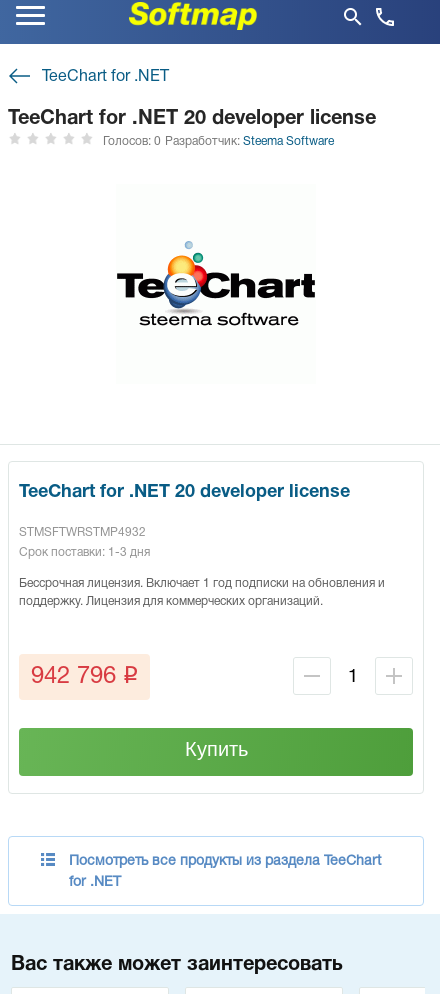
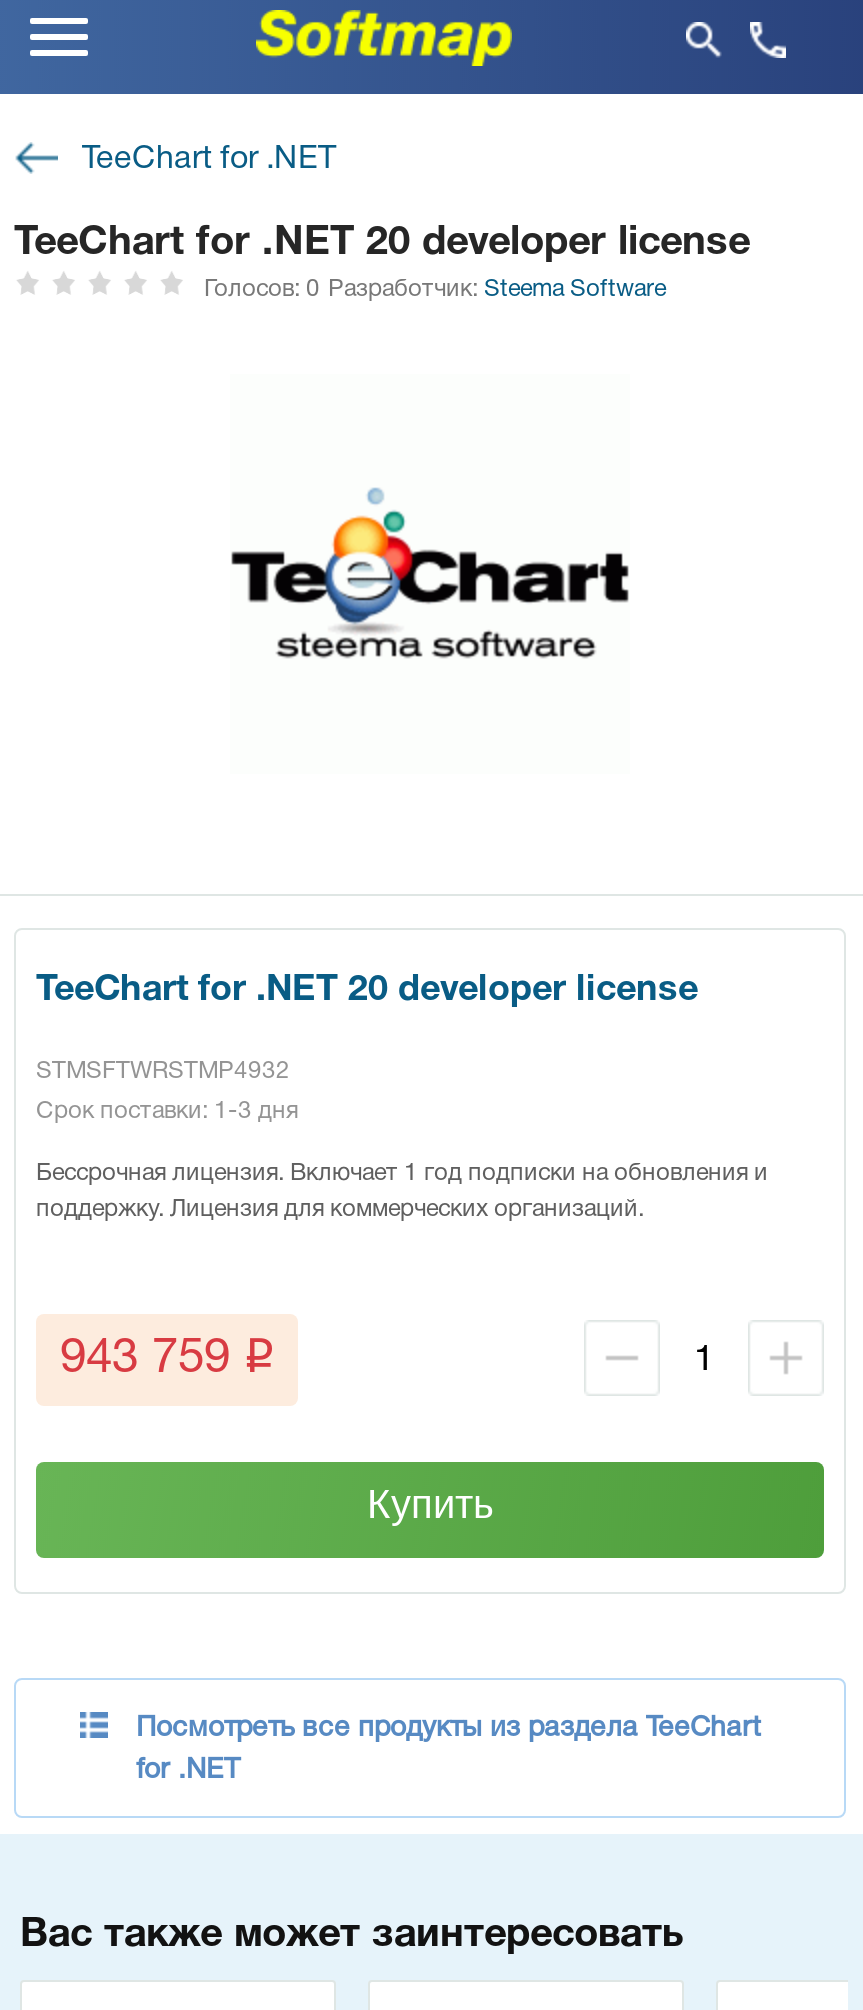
- 942 796 q
+ 943 759 q
